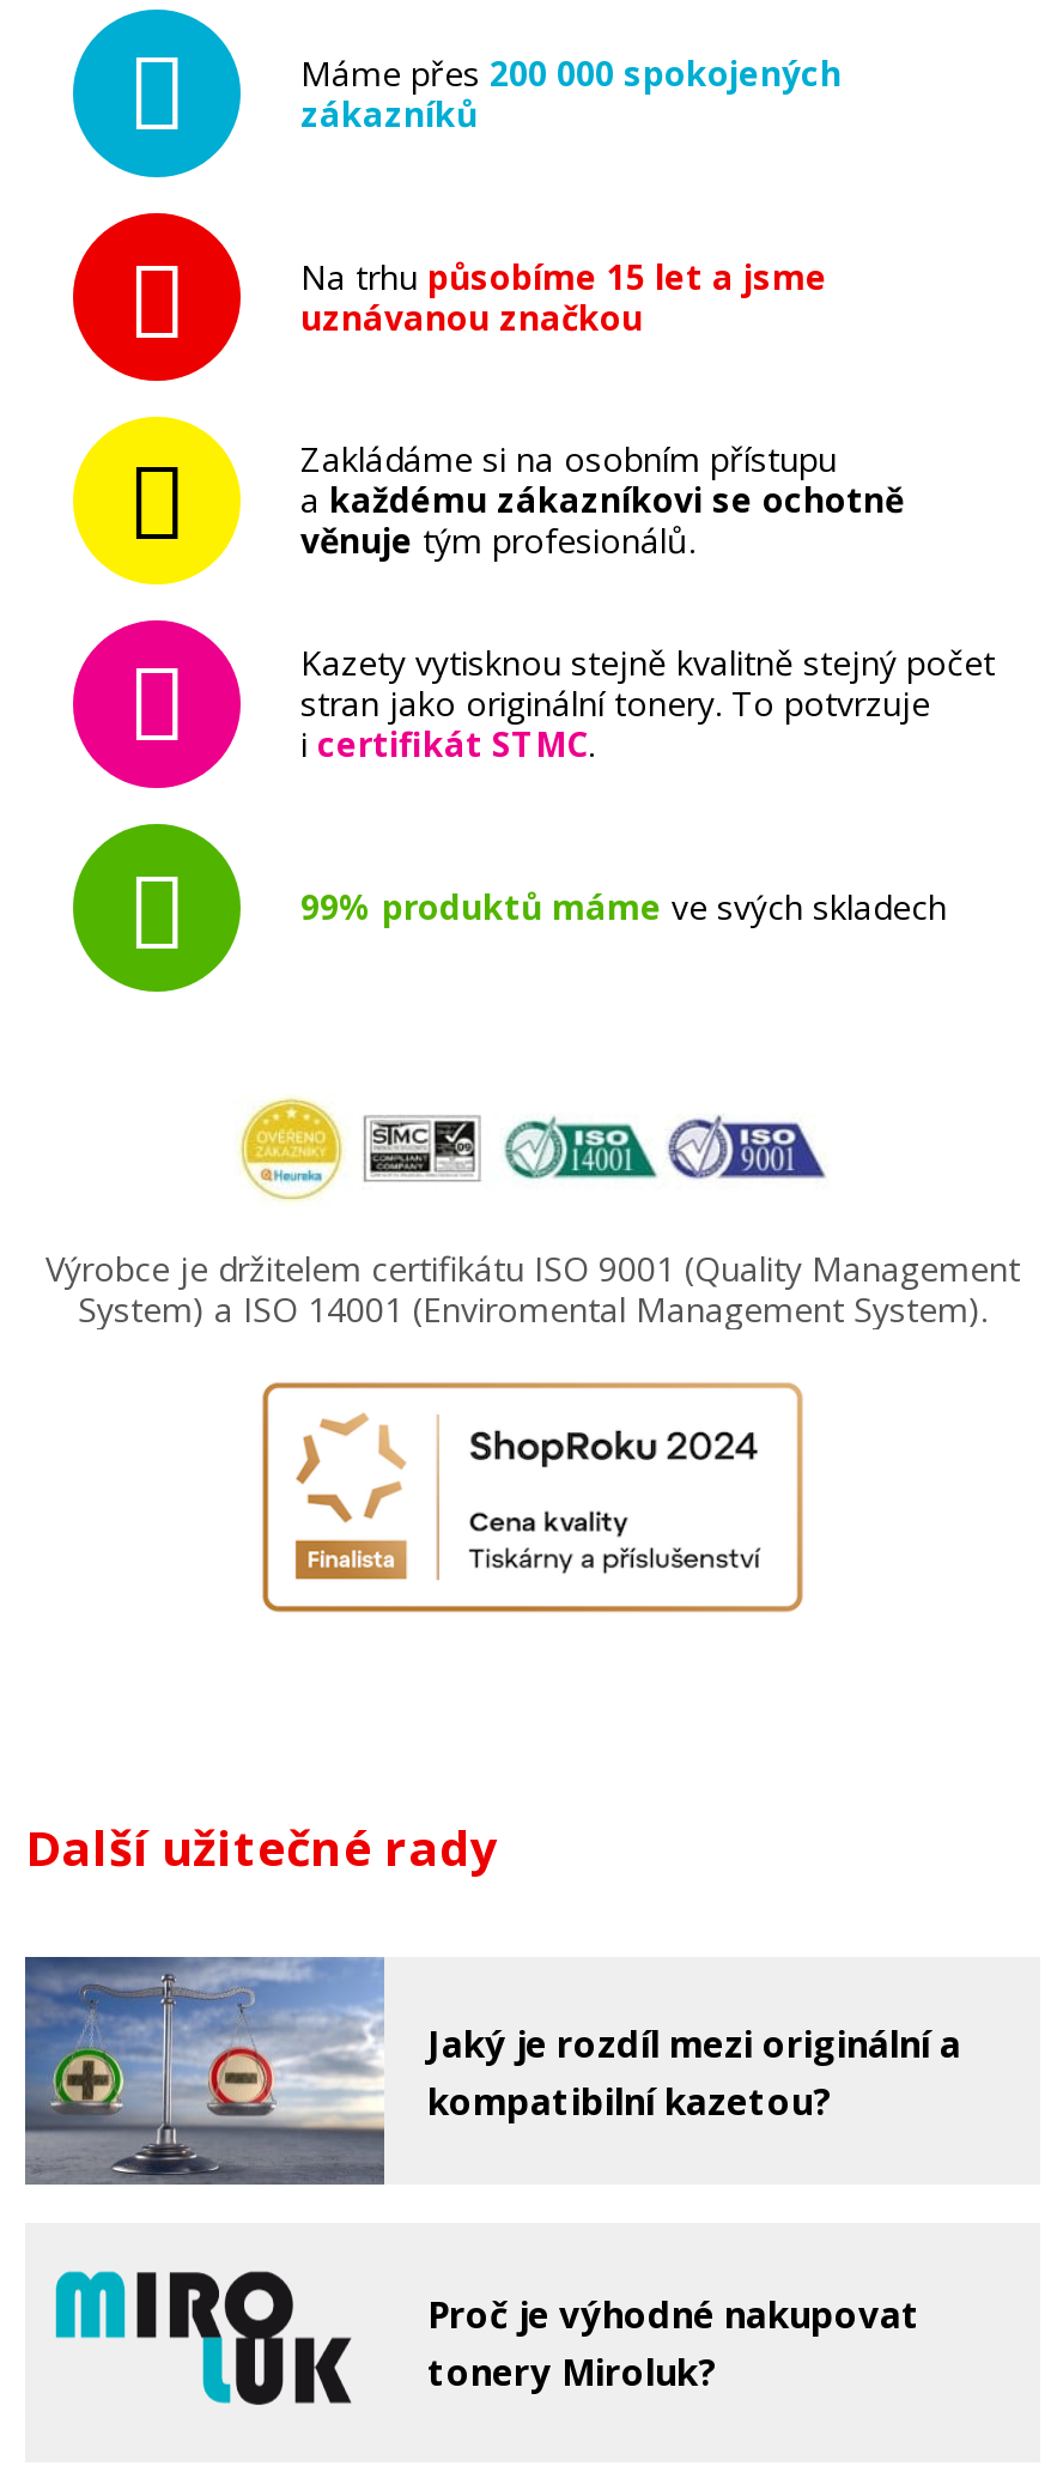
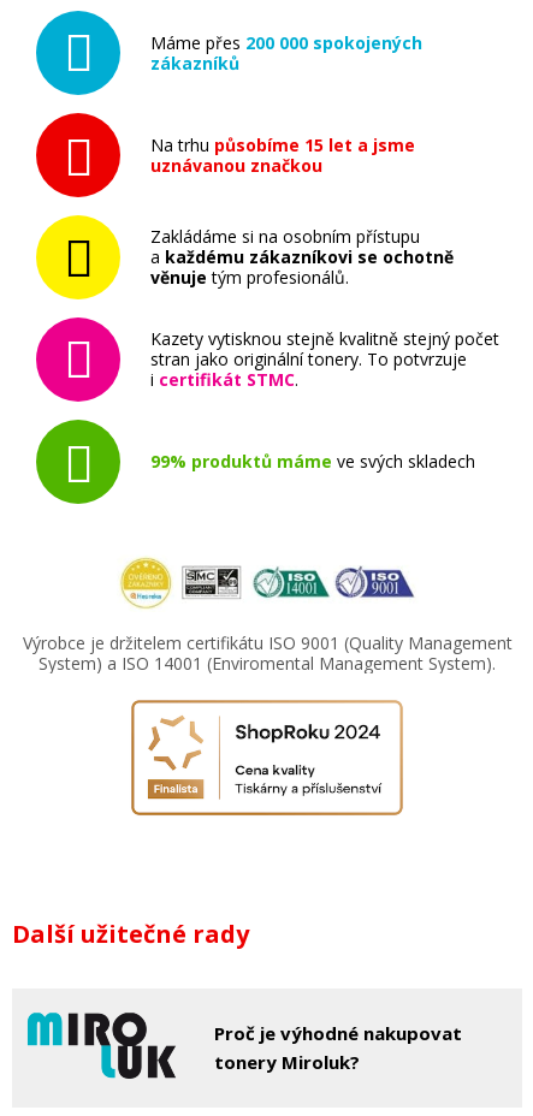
- [image]
- Jaký je rozdíl mezi originální a
- kompatibilní kazetou?
